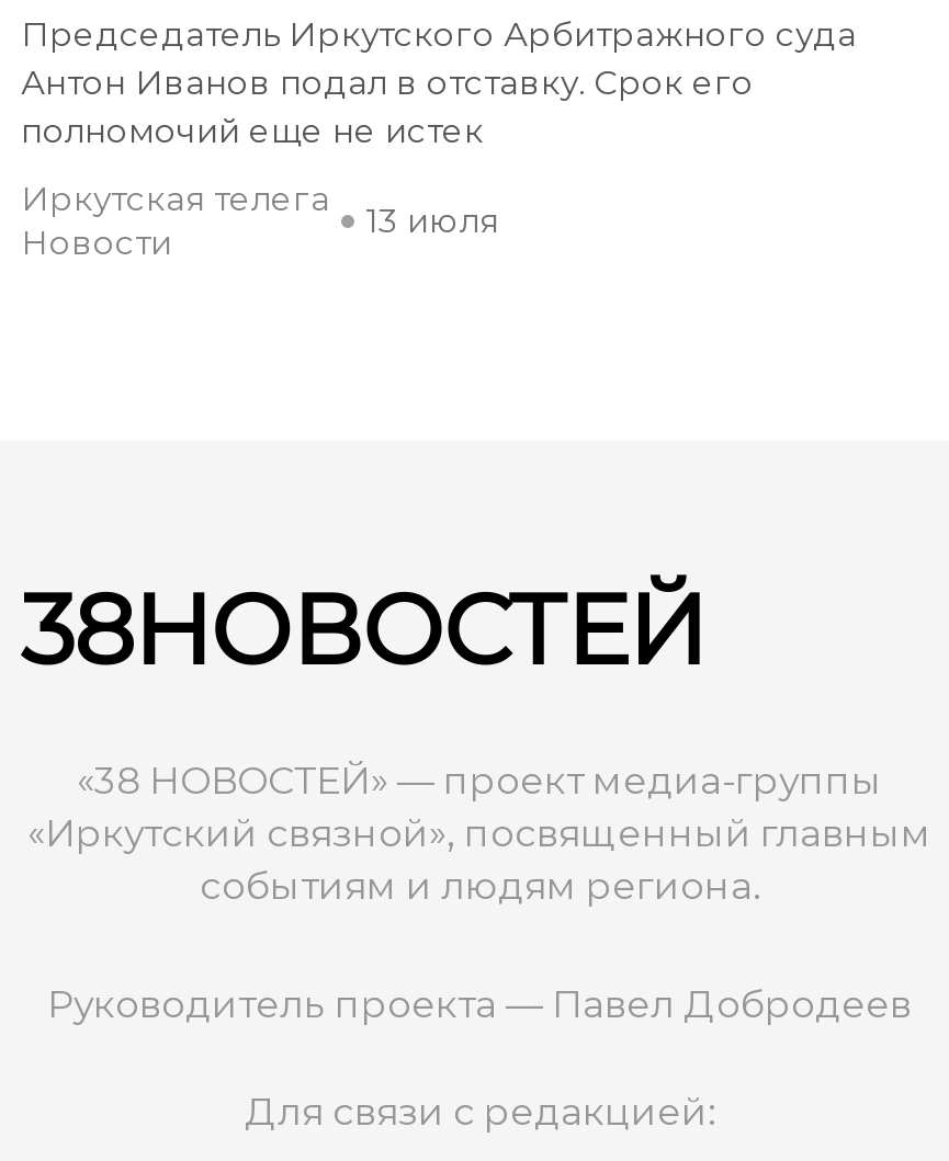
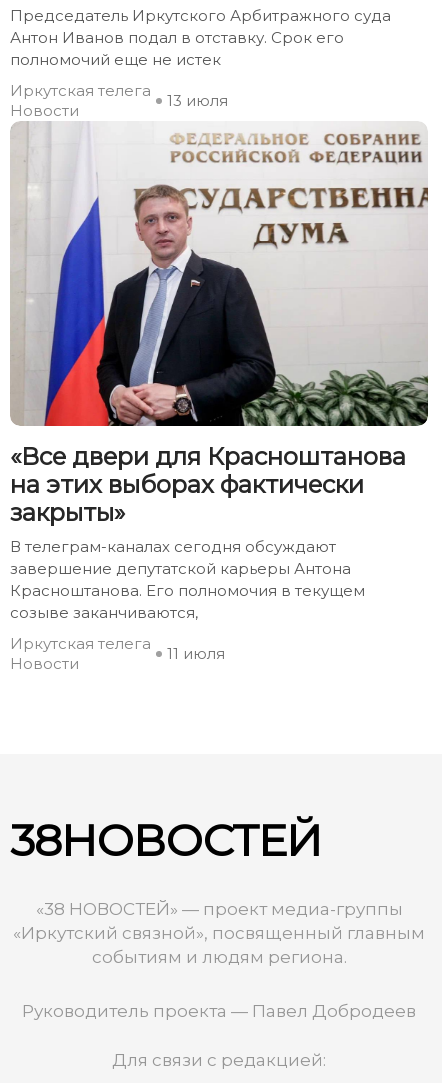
+ [image]
+ «Все двери для Красноштанова
+ на этих выборах фактически
+ закрыты»
+ В телеграм-каналах сегодня обсуждают
+ завершение депутатской карьеры Антона
+ Красноштанова. Его полномочия в текущем
+ созыве заканчиваются,
+ Иркутская телега
+ Новости

+ 11 июля
